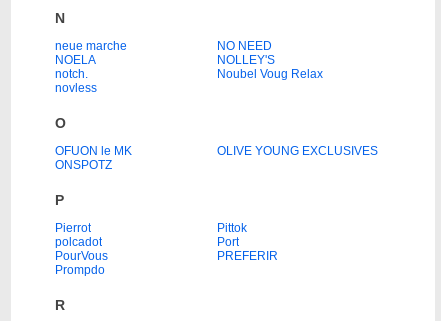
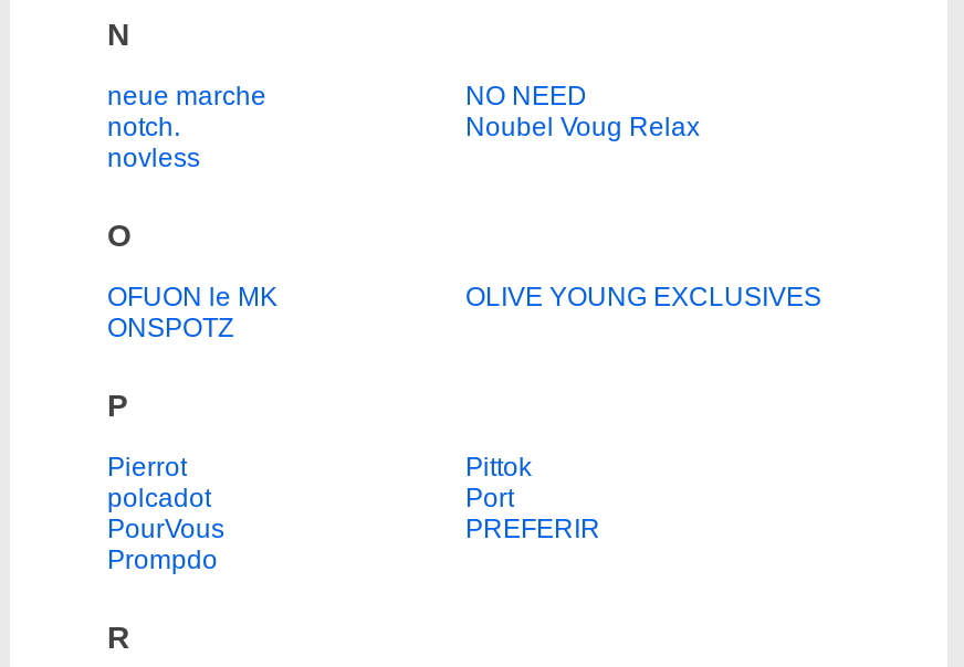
- NOELA
- NOLLEY'S
